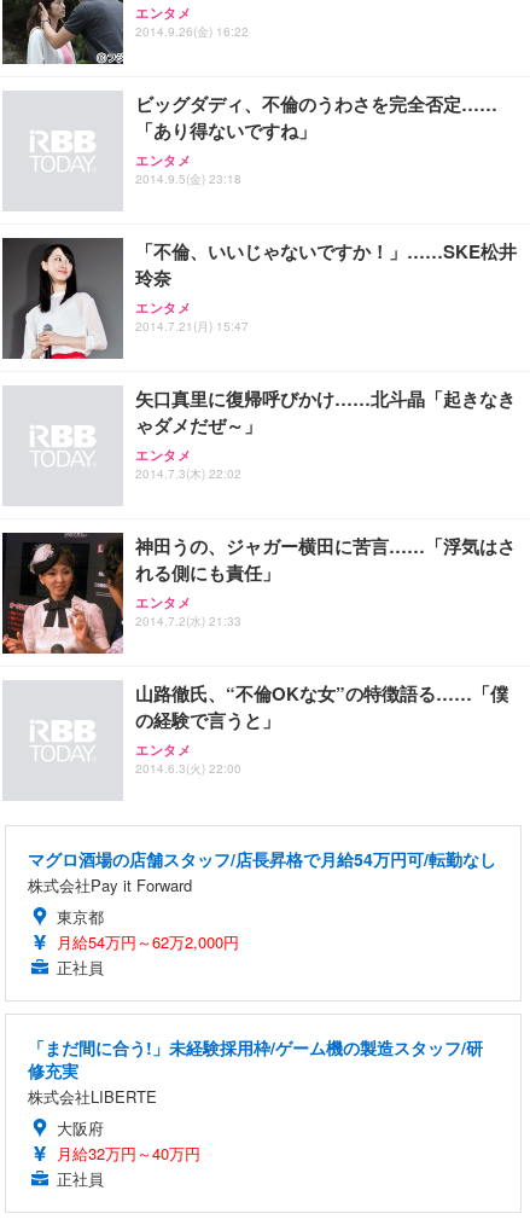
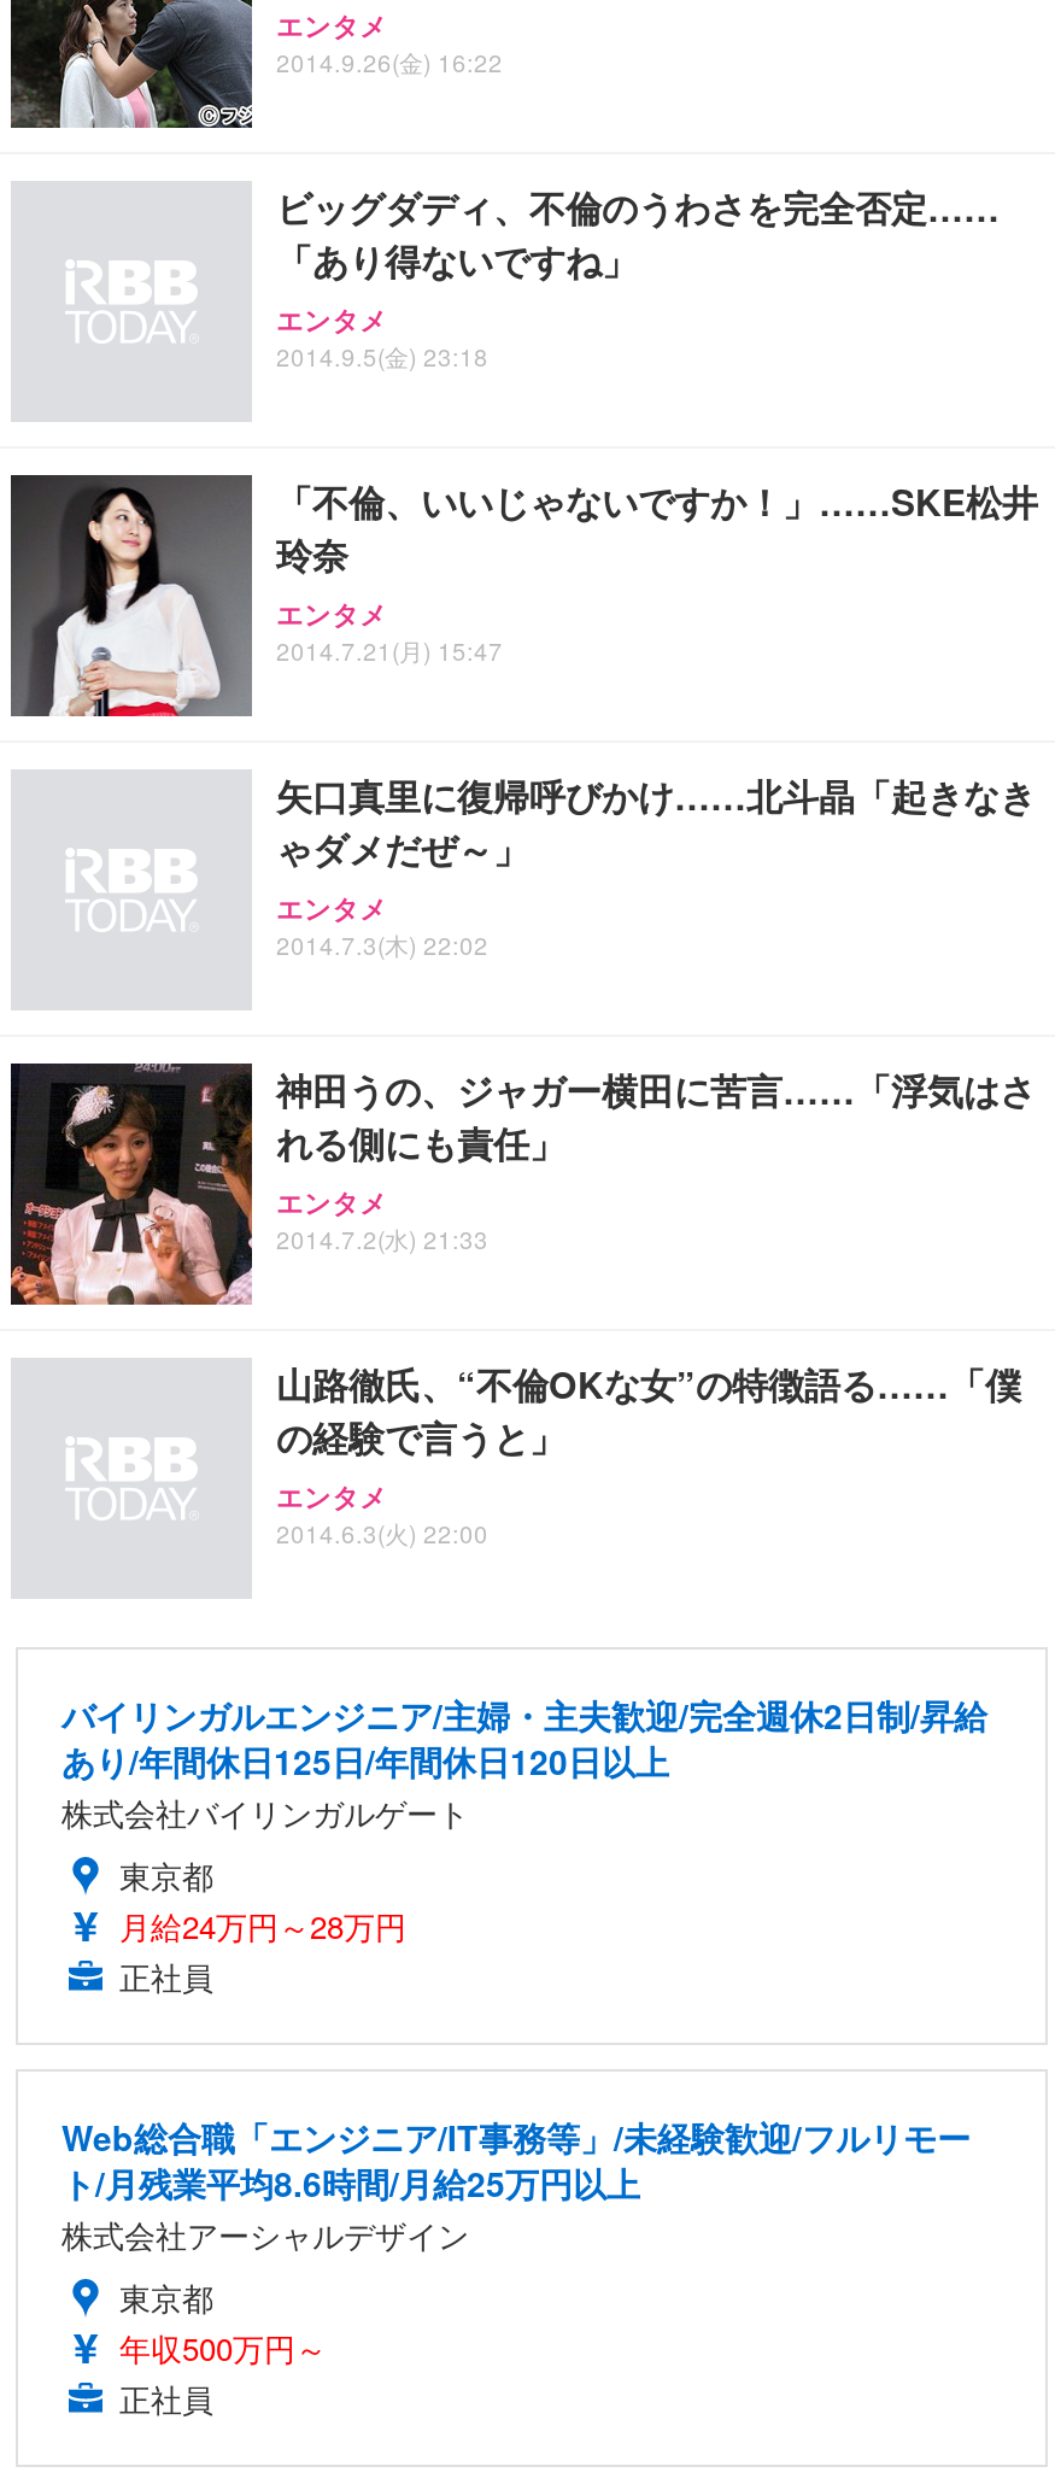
- マグロ酒場の店舗スタッフ/店長昇格で月給54万円可/転勤なし
- 株式会社Pay it Forward
+ バイリンガルエンジニア/主婦・主夫歓迎/完全週休2日制/昇給
+ あり/年間休日125日/年間休日120日以上
+ 株式会社バイリンガルゲート

- 月給54万円～62万2,000円
+ 月給24万円～28万円

- 「まだ間に合う!」未経験採用枠/ゲーム機の製造スタッフ/研
- 修充実
- 株式会社LIBERTE
- 大阪府
- 月給32万円～40万円
+ Web総合職「エンジニア/IT事務等」/未経験歓迎/フルリモー
+ ト/月残業平均8.6時間/月給25万円以上
+ 株式会社アーシャルデザイン
+ 東京都
+ 年収500万円～
